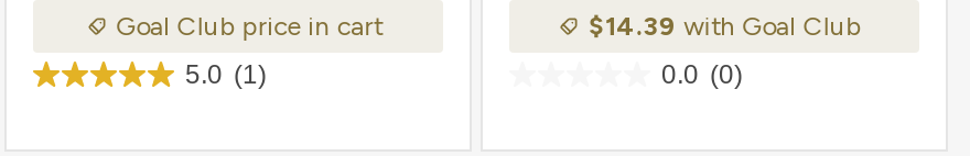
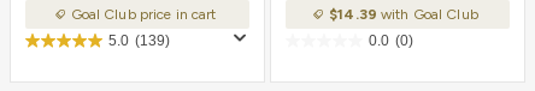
- 5.0 (1)
+ 5.0 (139)
